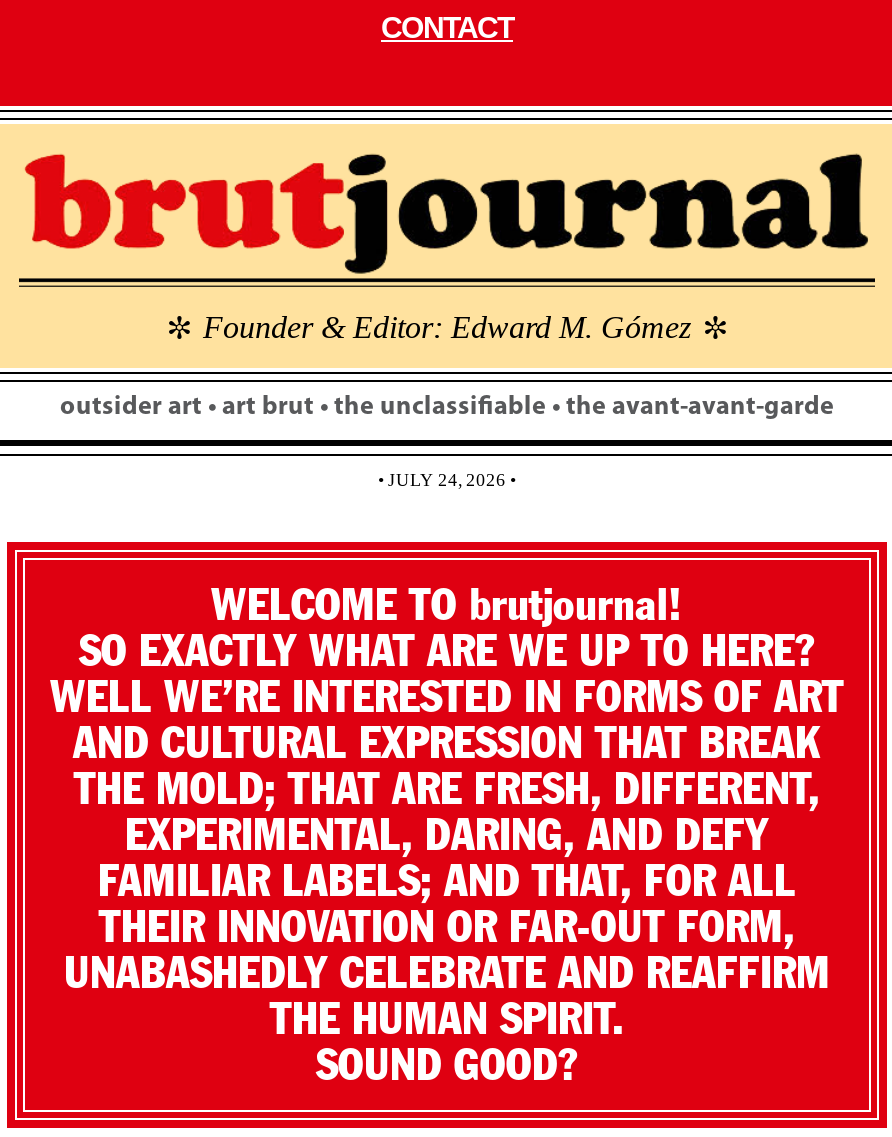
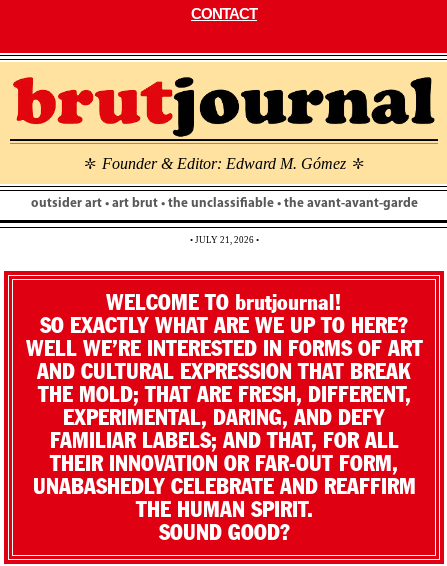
- • JULY 24, 2026 •
+ • JULY 21, 2026 •
